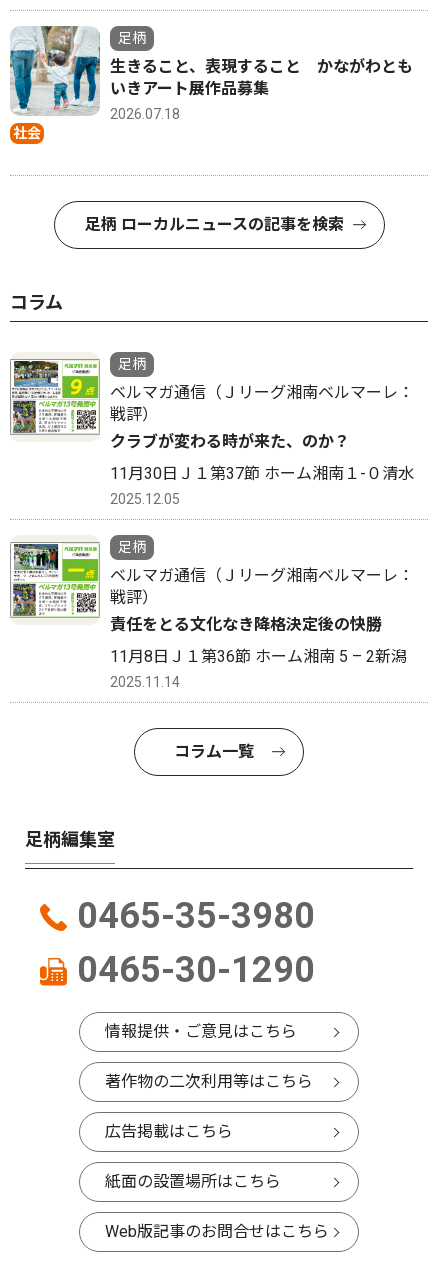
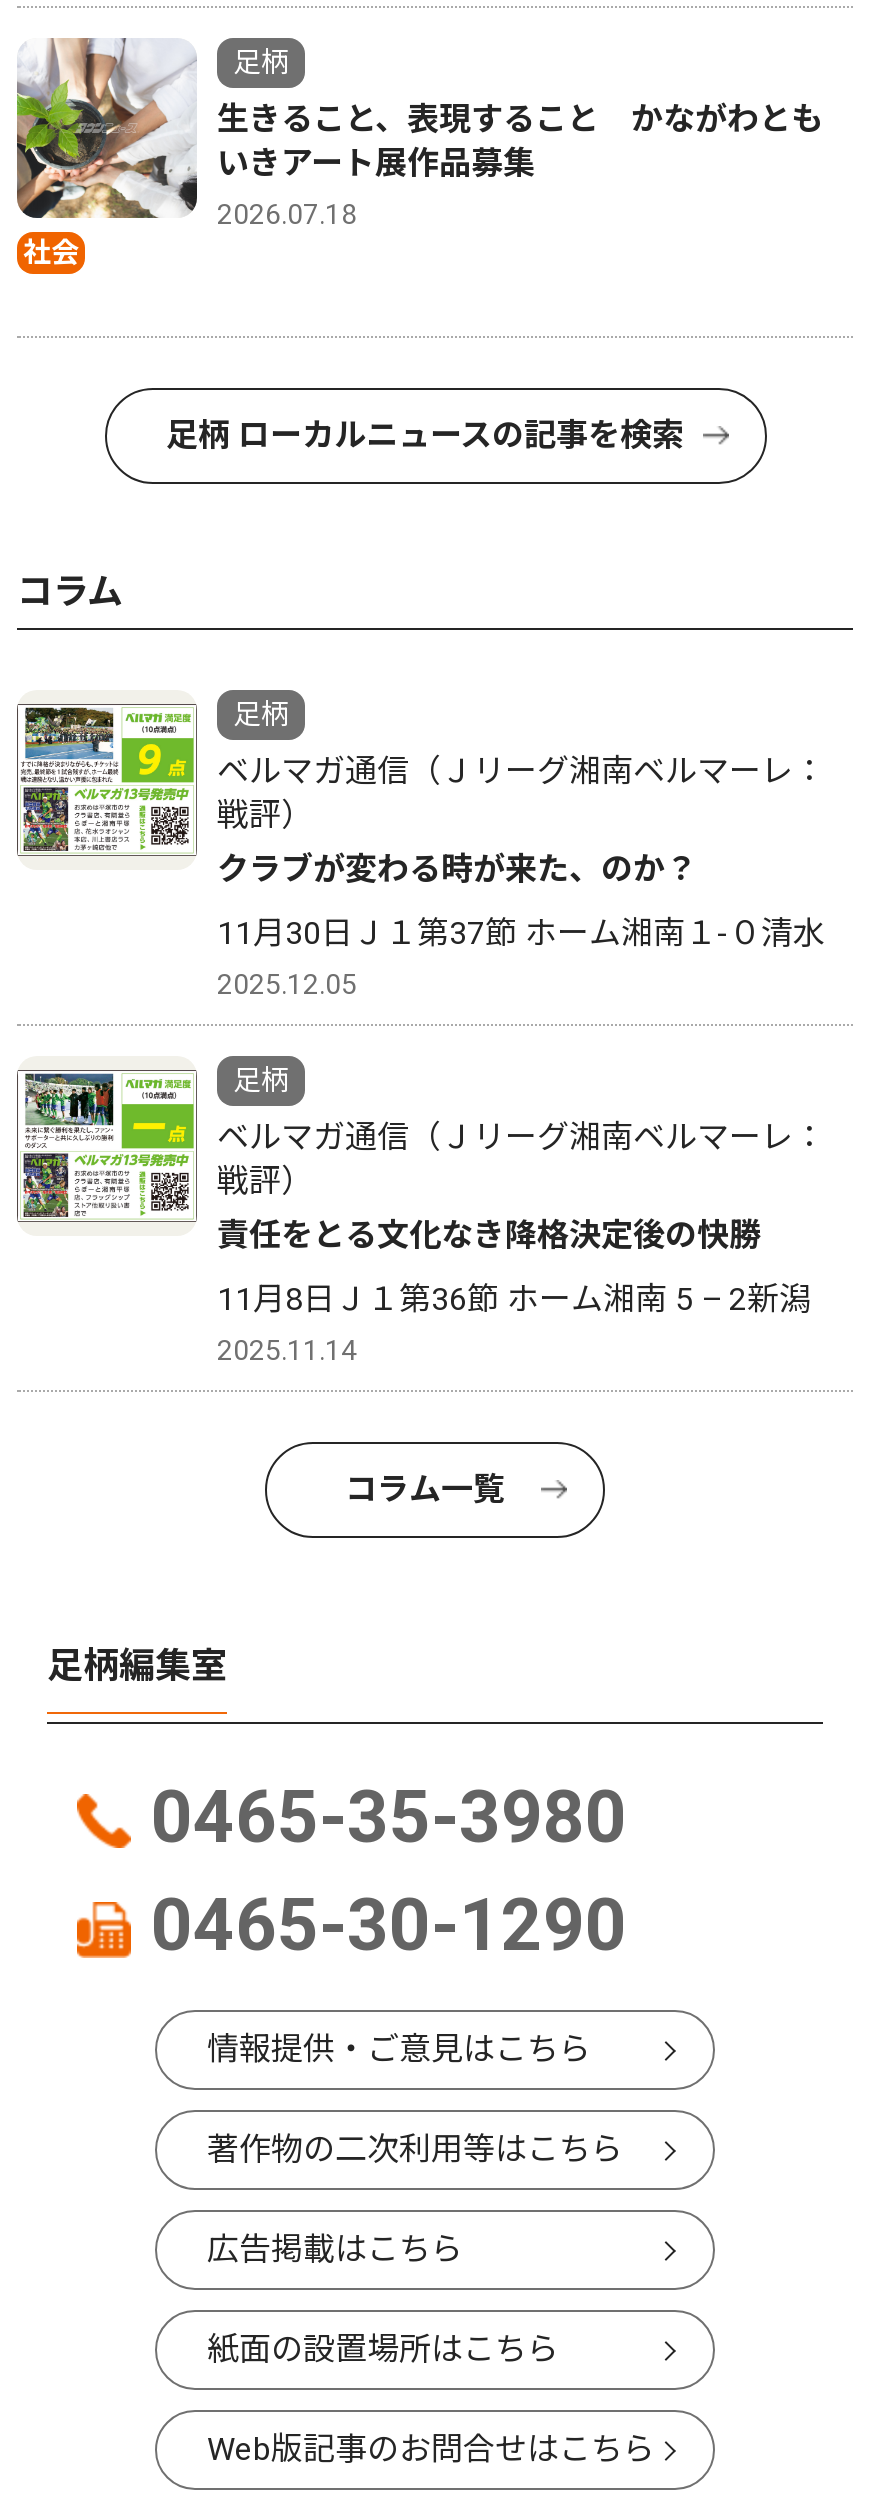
- [image]
+ [image]
